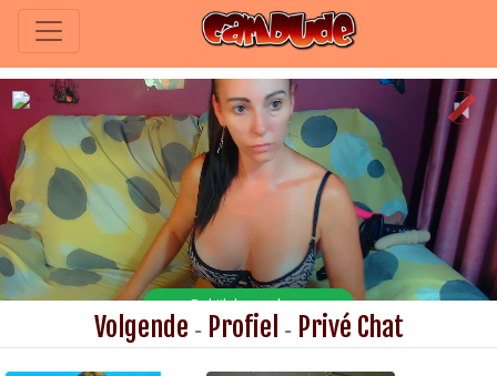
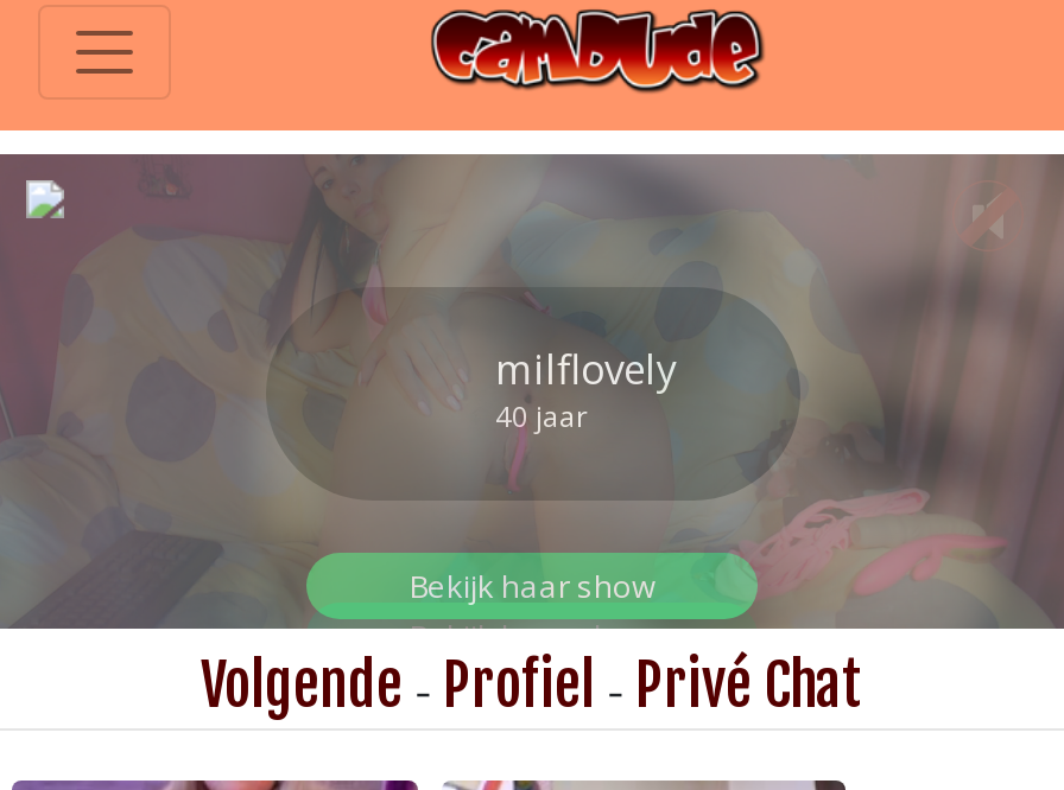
- [image]
+ [image]
